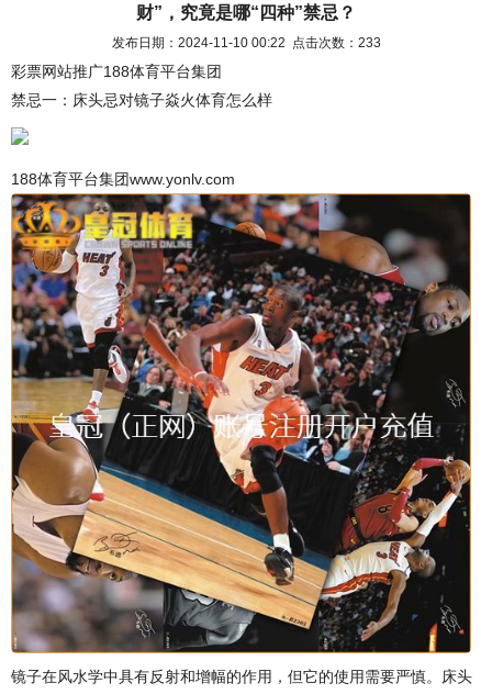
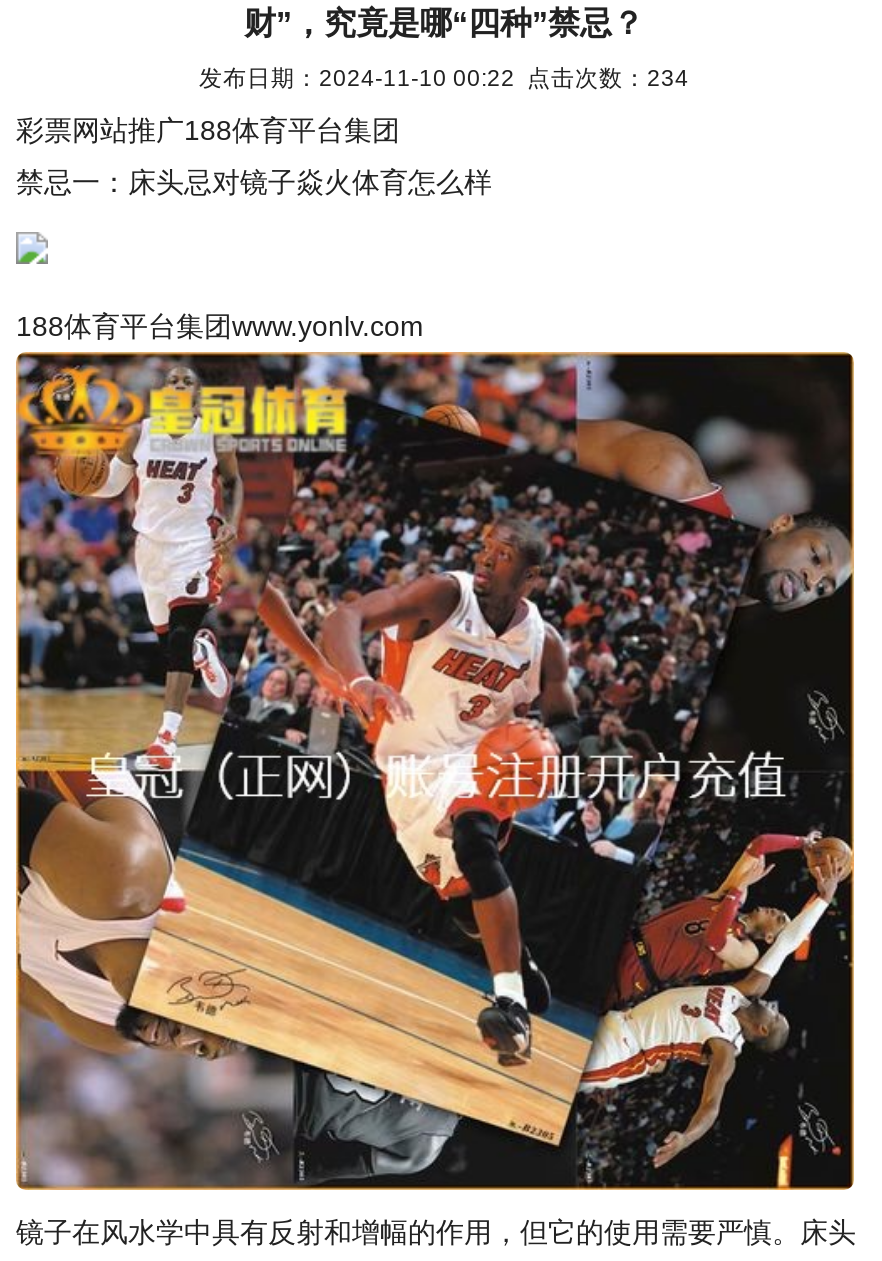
- 发布日期：2024-11-10 00:22 点击次数：233
+ 发布日期：2024-11-10 00:22 点击次数：234
